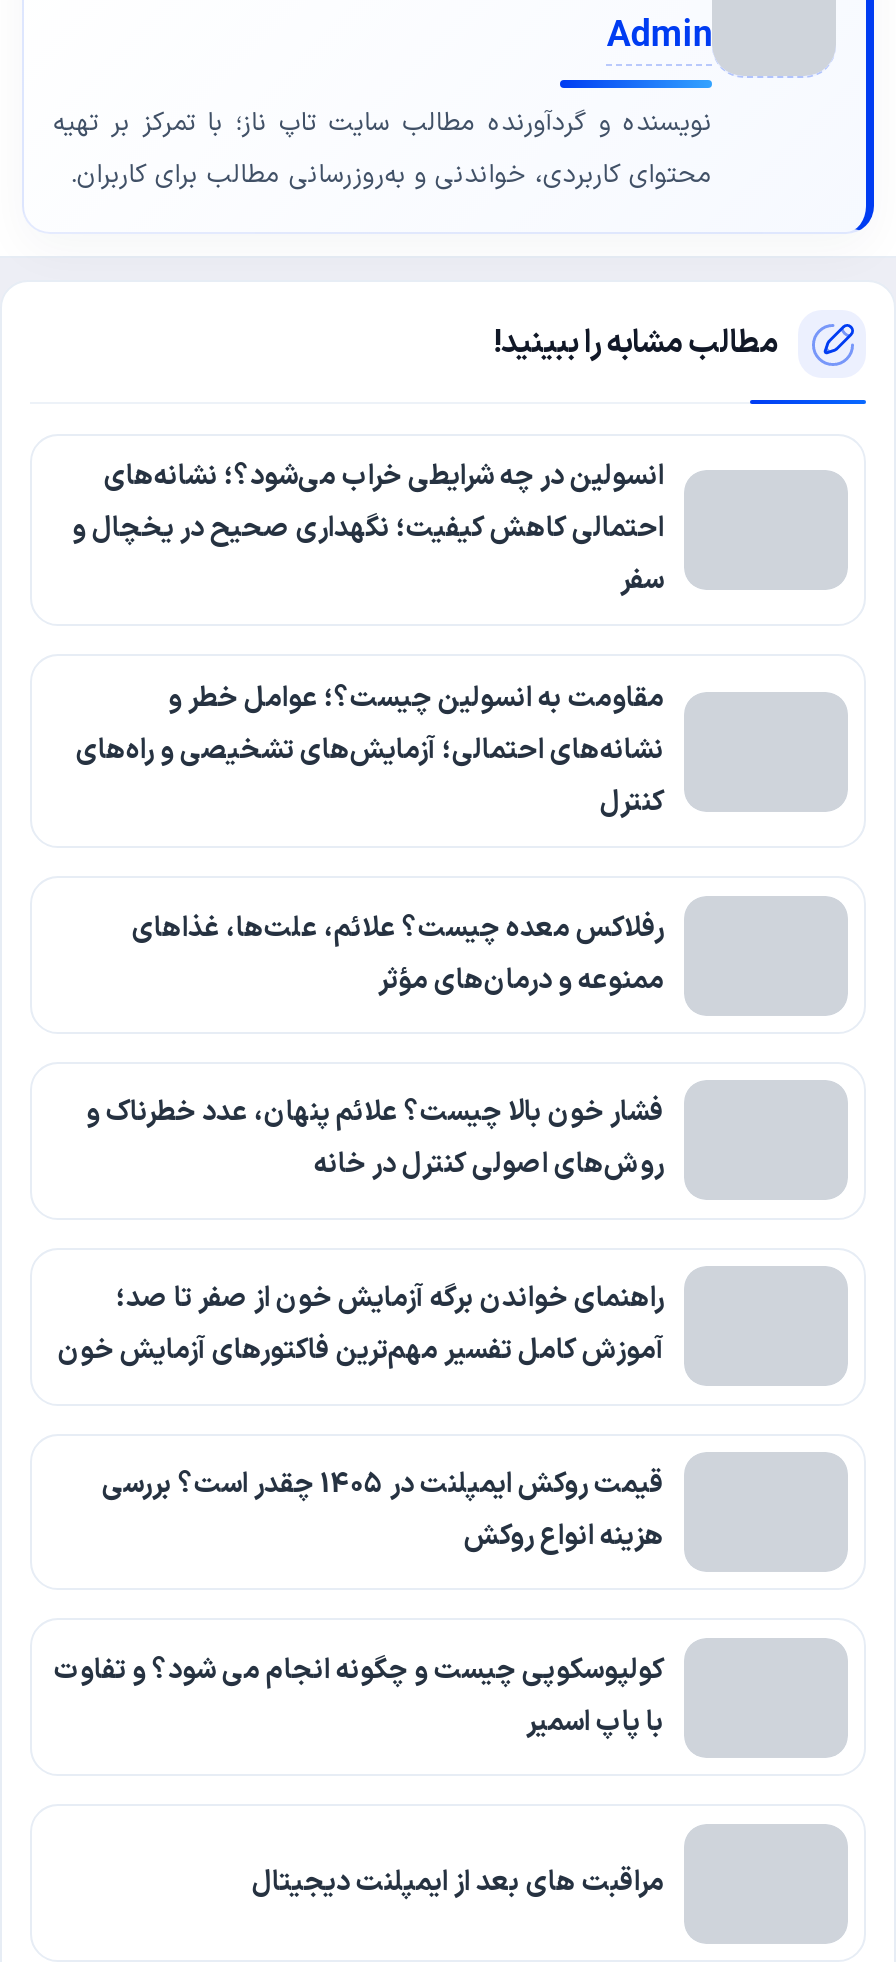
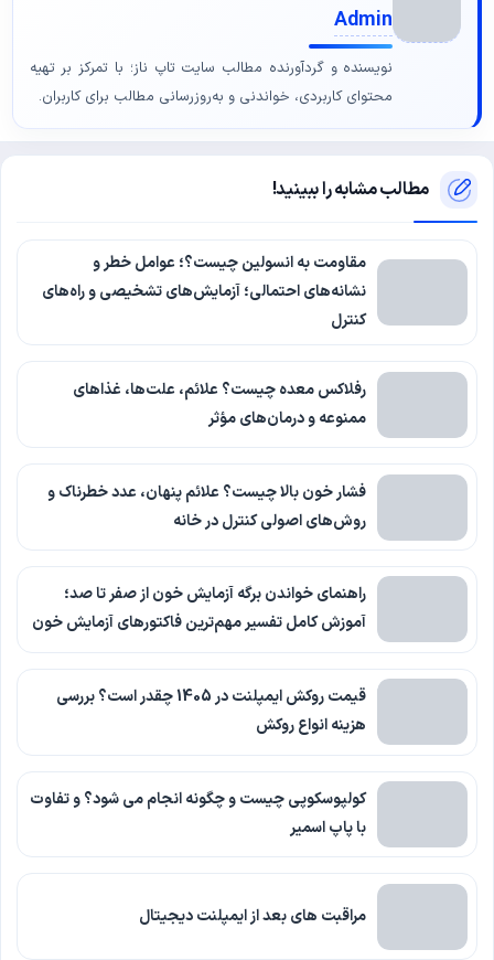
- انسولین در چه شرایطی خراب می‌شود؟؛ نشانه‌های
- احتمالی کاهش کیفیت؛ نگهداری صحیح در یخچال و
- سفر
